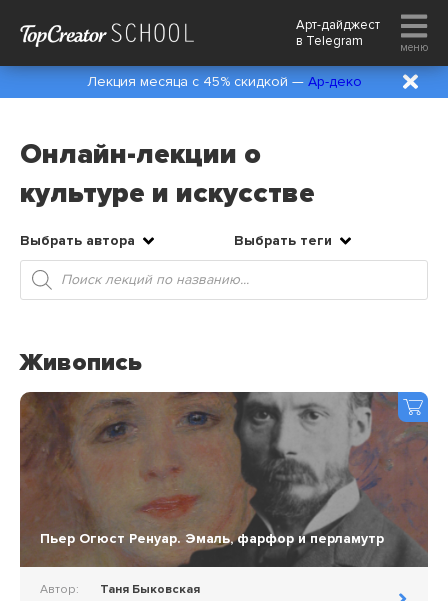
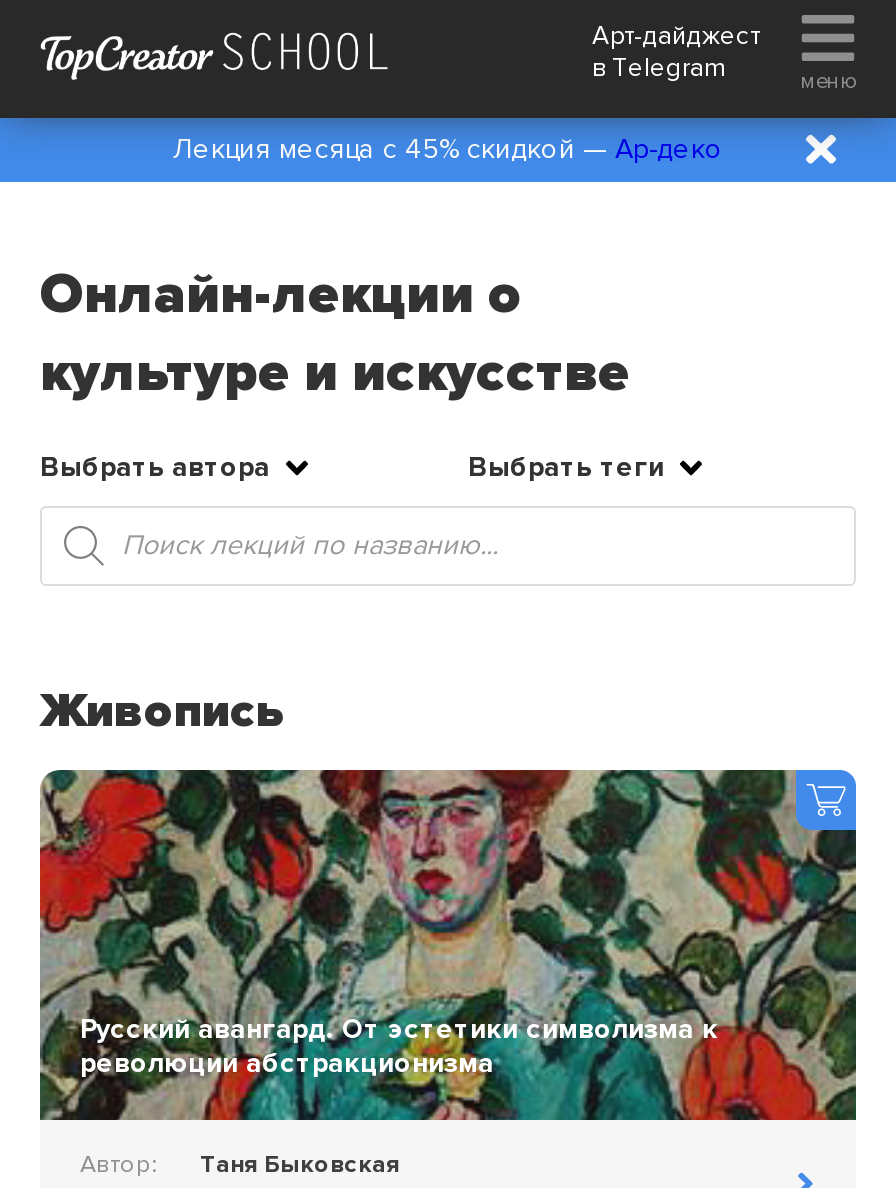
- [image]
- Пьер Огюст Ренуар. Эмаль, фарфор и перламутр
+ [image]
+ Русский авангард. От эстетики символизма к
+ революции абстракционизма
